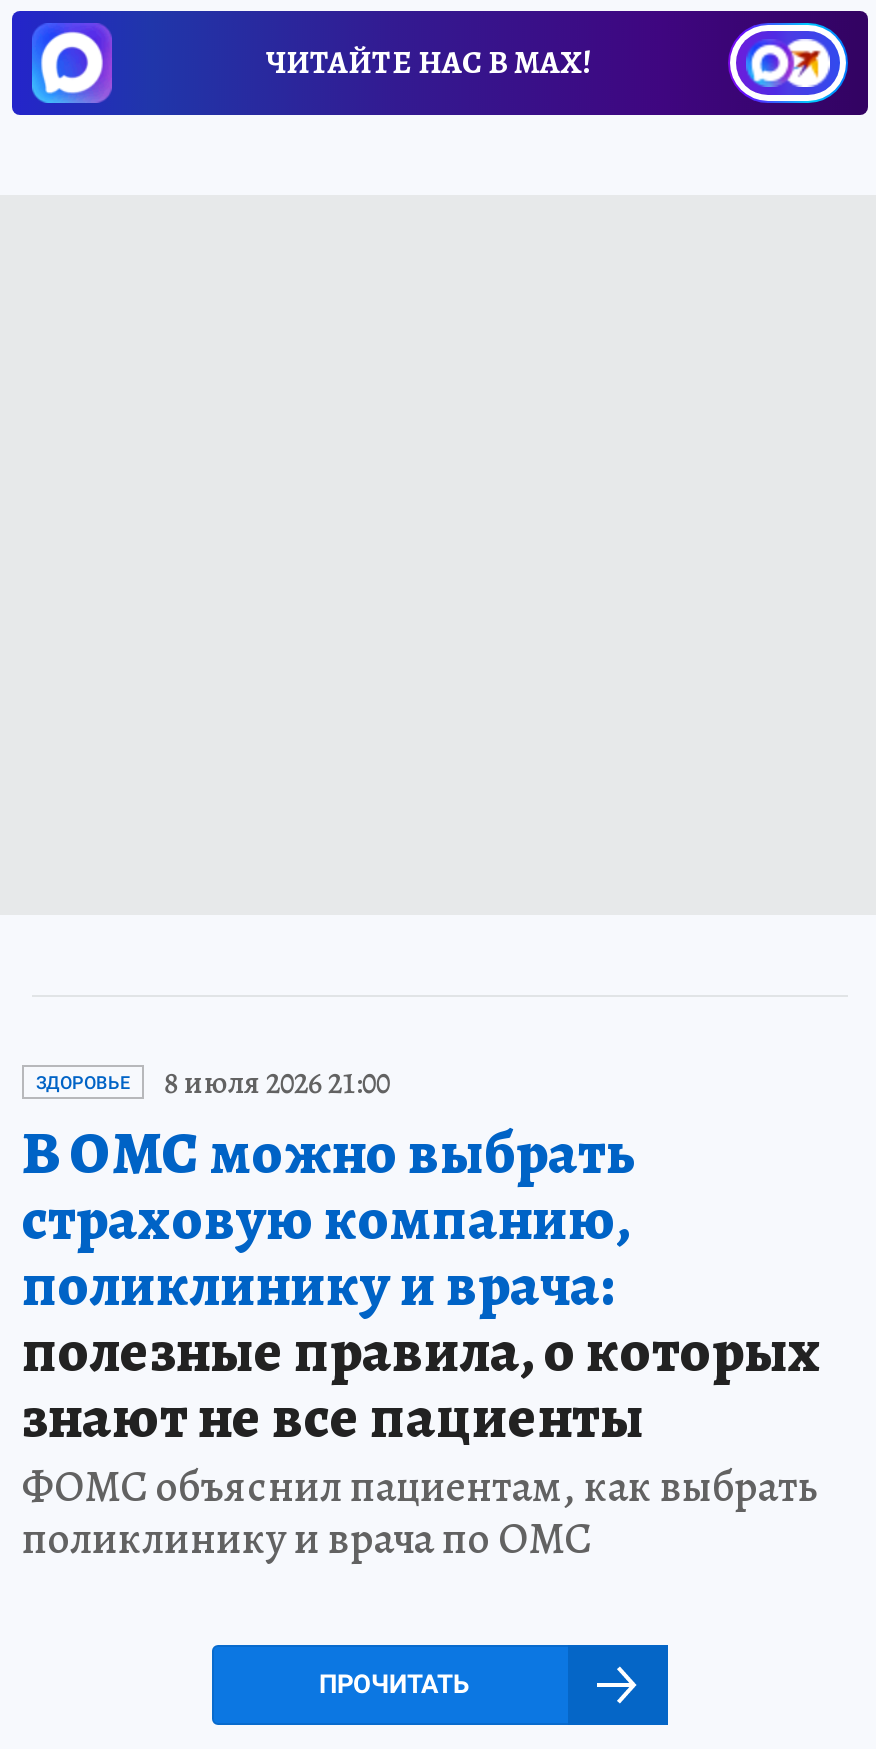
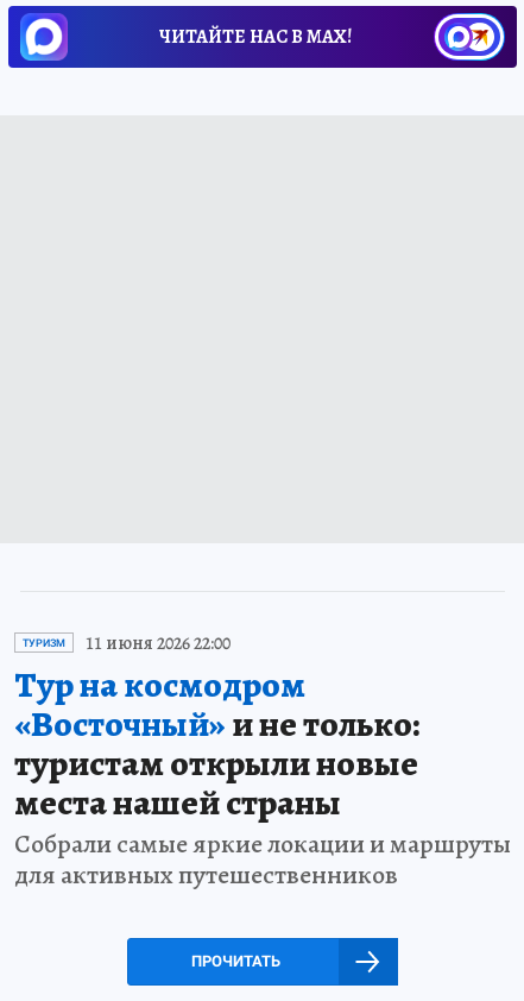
- ЗДОРОВЬЕ
- 8 июля 2026 21:00
- В ОМС можно выбрать
- страховую компанию,
- поликлинику и врача:
- полезные правила, о которых
- знают не все пациенты
- ФОМС объяснил пациентам, как выбрать
- поликлинику и врача по ОМС
+ ТУРИЗМ
+ 11 июня 2026 22:00
+ Тур на космодром
+ «Восточный»и не только:
+ туристам открыли новые
+ места нашей страны
+ Собрали самые яркие локации и маршруты
+ для активных путешественников
